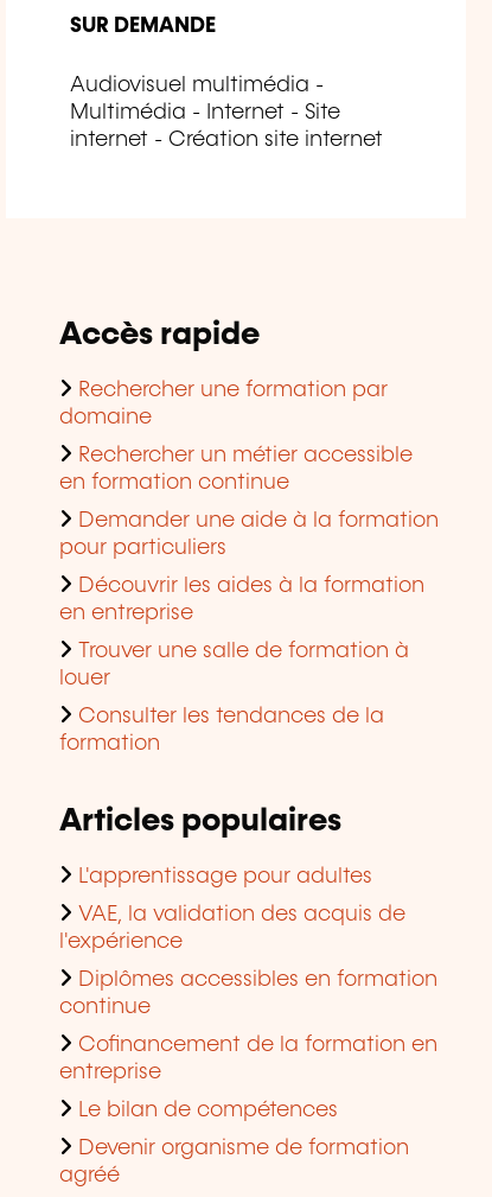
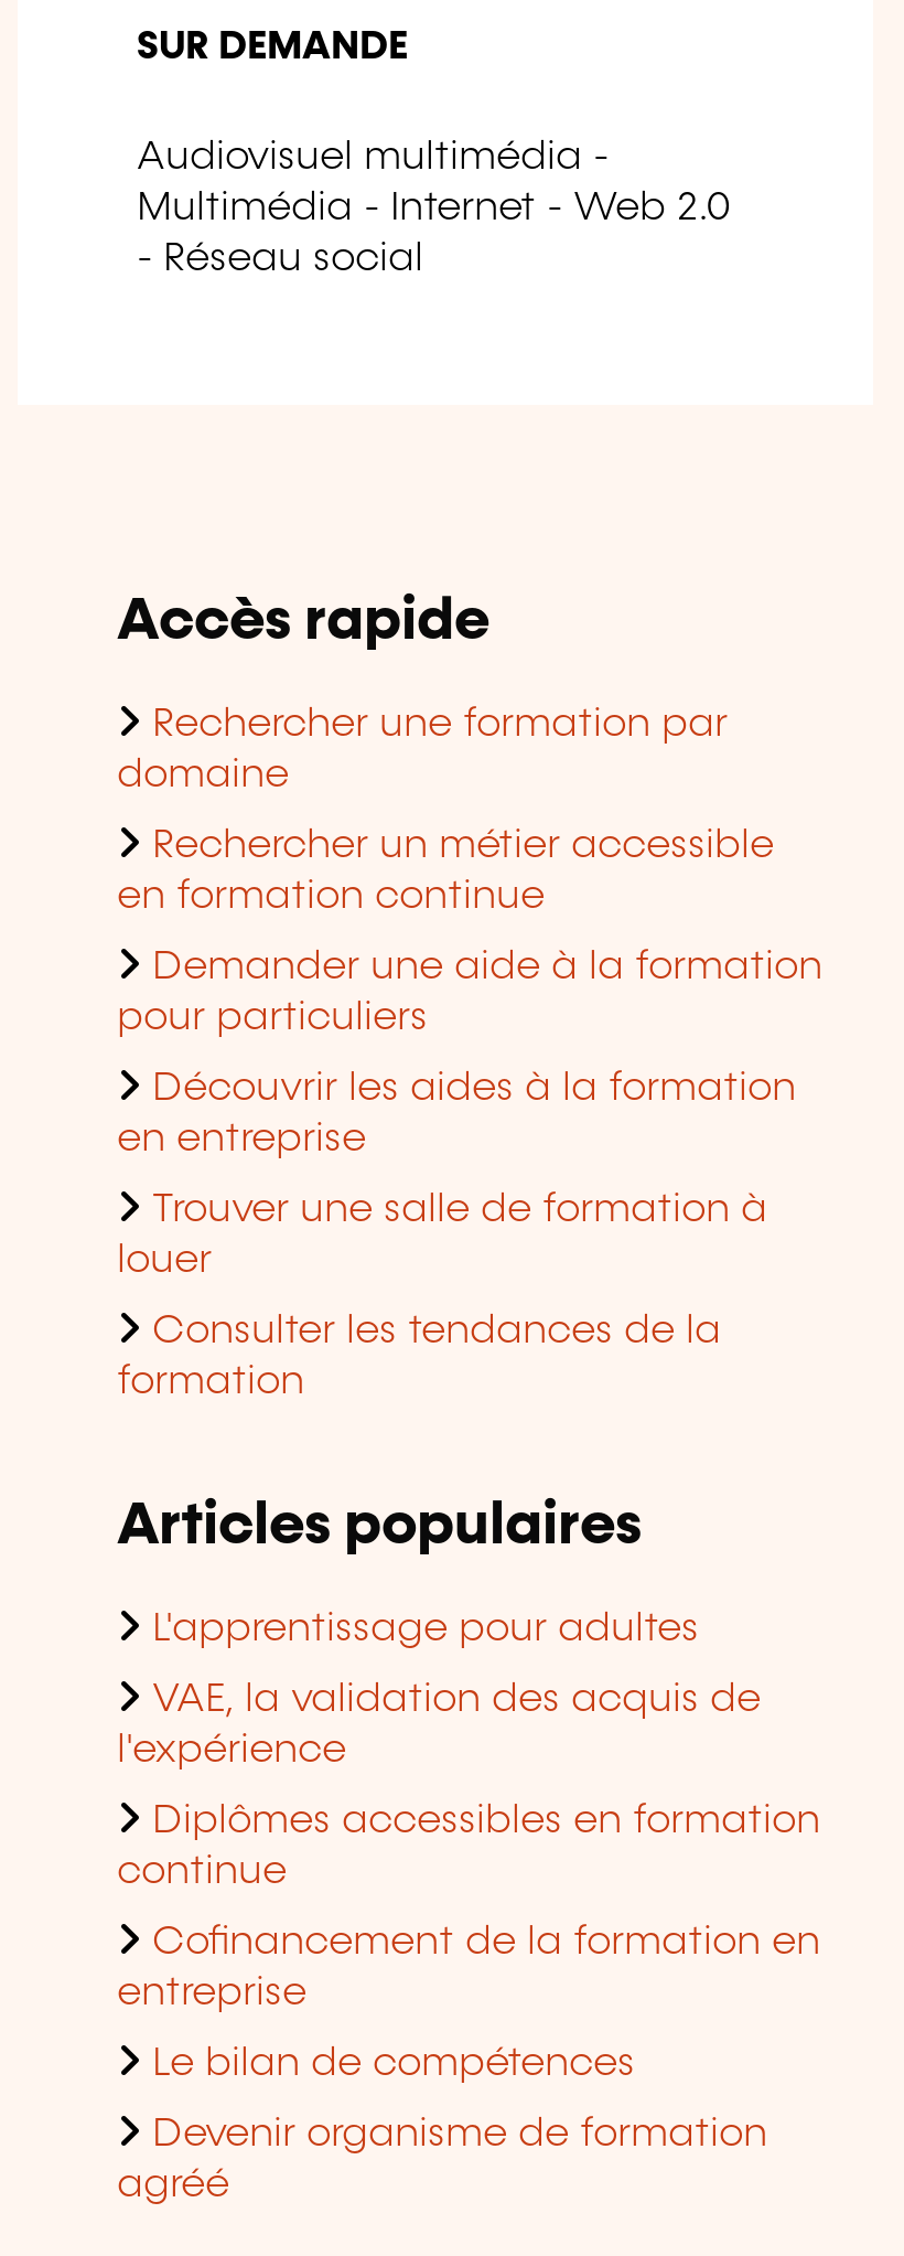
- Multimédia - Internet - Site
- internet - Création site internet
+ Multimédia - Internet - Web 2.0
+ - Réseau social
